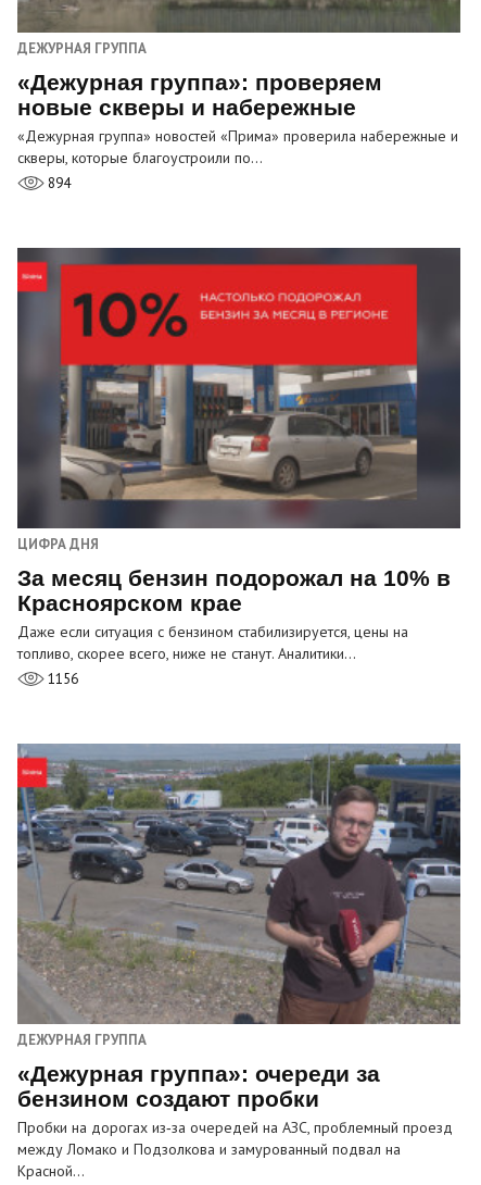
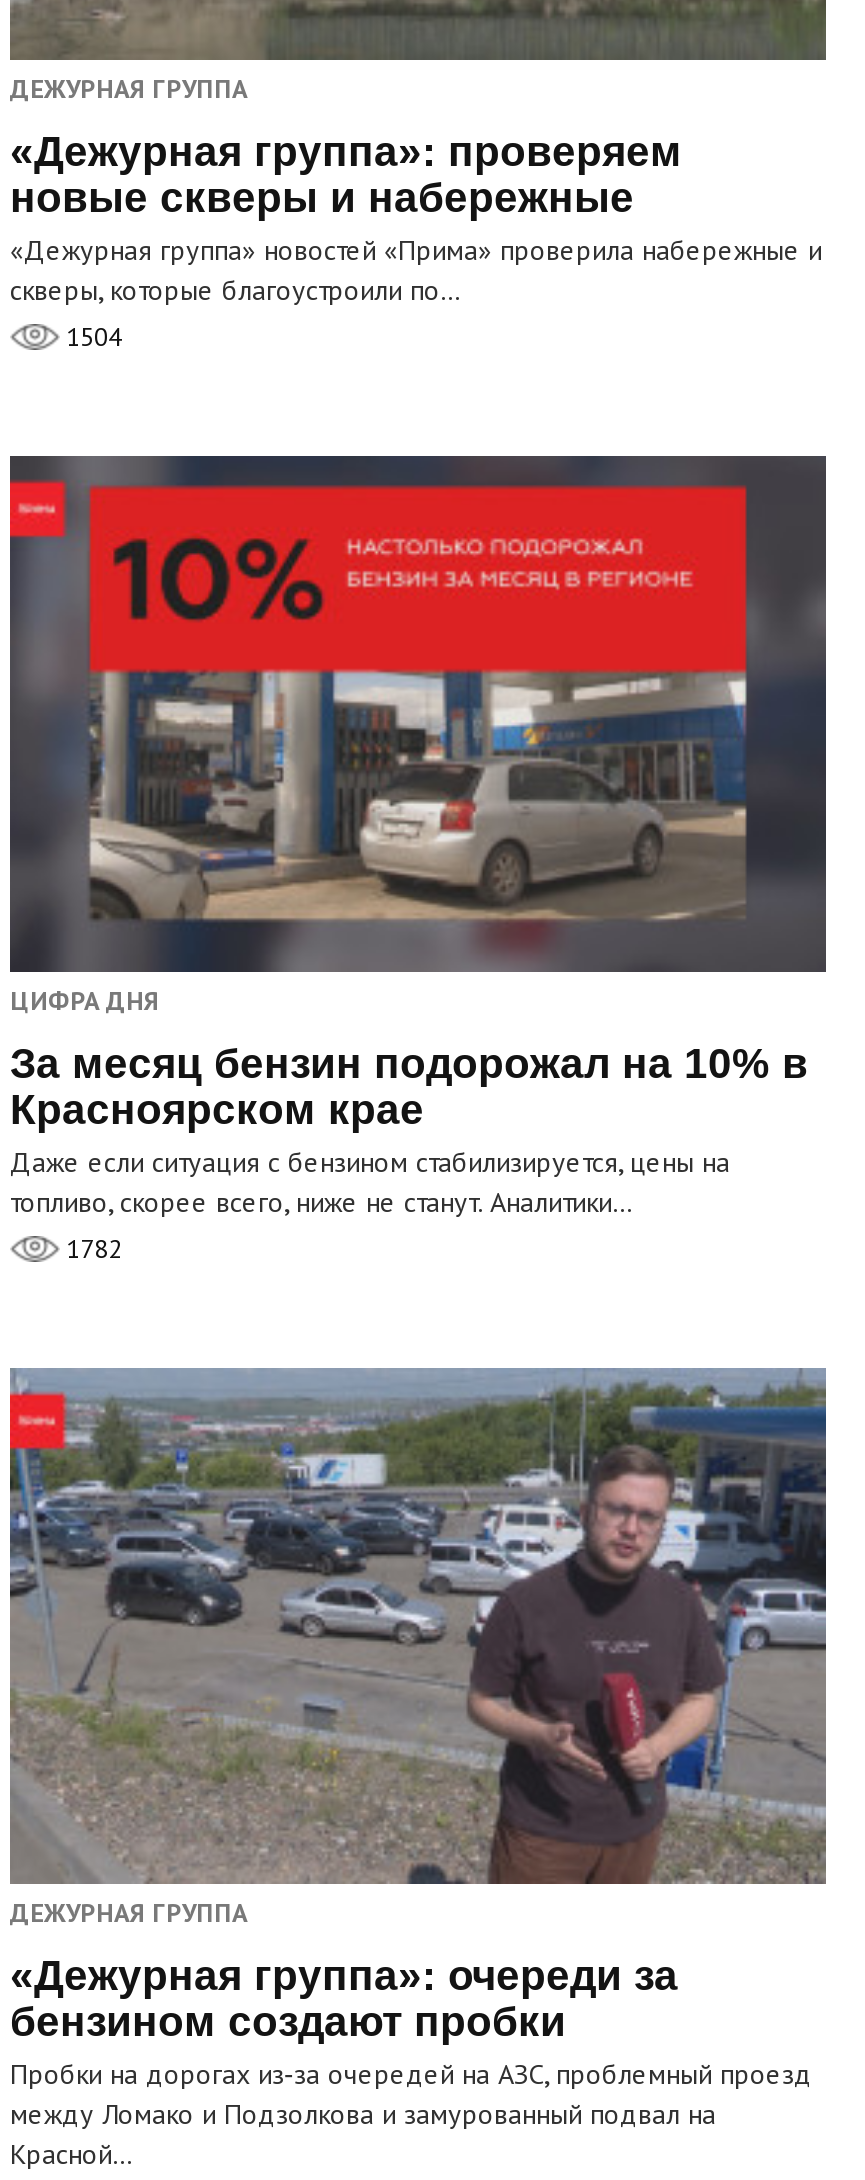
- 894
+ 1504

- 1156
+ 1782
